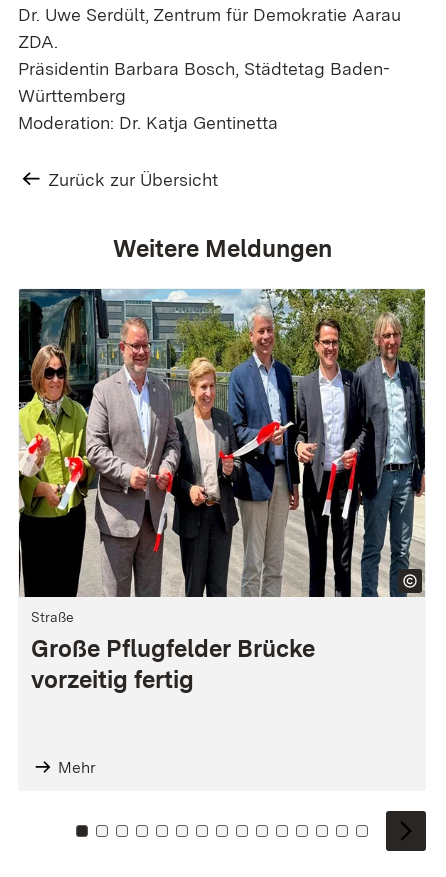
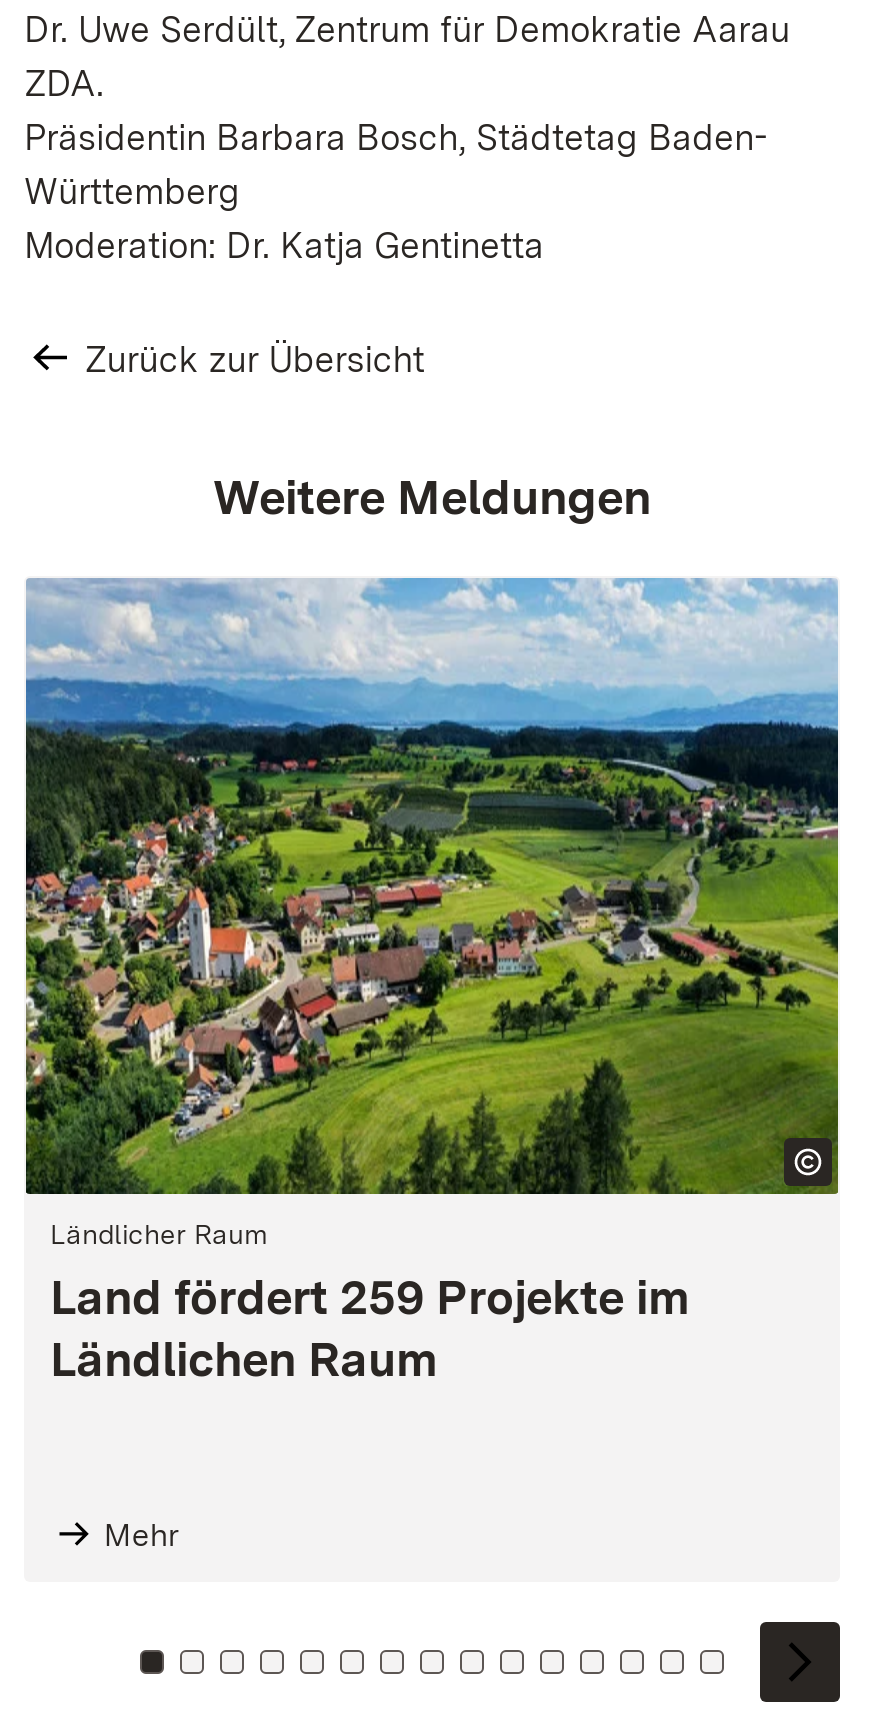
- [image]
- Straße
- Große Pflugfelder Brücke
- vorzeitig fertig
+ [image]
+ Ländlicher Raum
+ Land fördert 259 Projekte im
+ Ländlichen Raum
